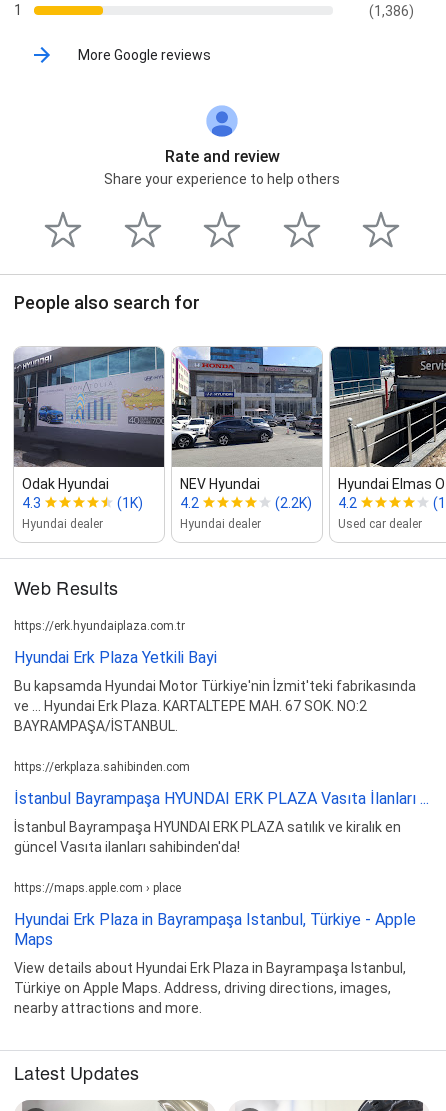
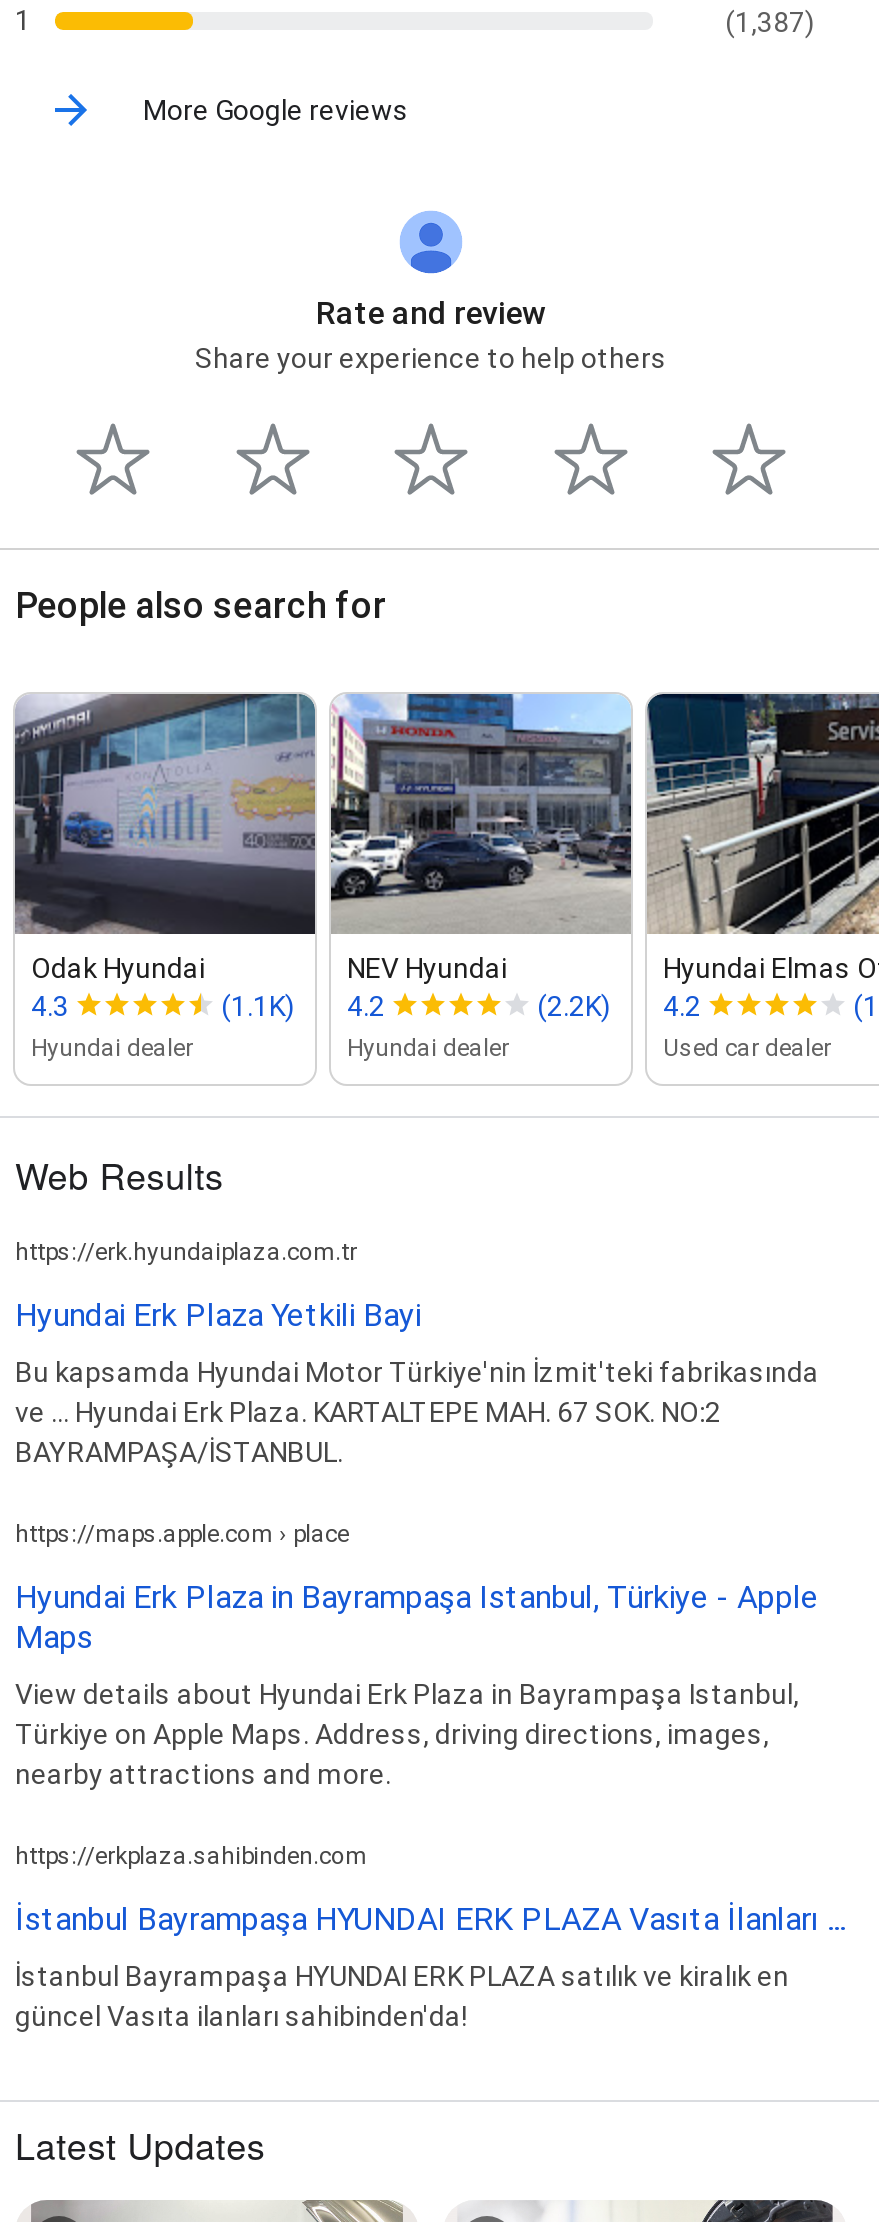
- (1,386)
+ (1,387)

- (1K)
+ (1.1K)

moved down: https://erkplaza.sahibinden.com | İstanbul Bayrampaşa HYUNDAI ERK PLAZA Vasıta İlanları ... | İstanbul Bayrampaşa HYUNDAI ERK PLAZA satılık ve kiralık en | güncel Vasıta ilanları sahibinden'da!

moved up: https://maps.apple.com › place | Hyundai Erk Plaza in Bayrampaşa Istanbul, Türkiye - Apple | Maps | View details about Hyundai Erk Plaza in Bayrampaşa Istanbul, | Türkiye on Apple Maps. Address, driving directions, images, | nearby attractions and more.
